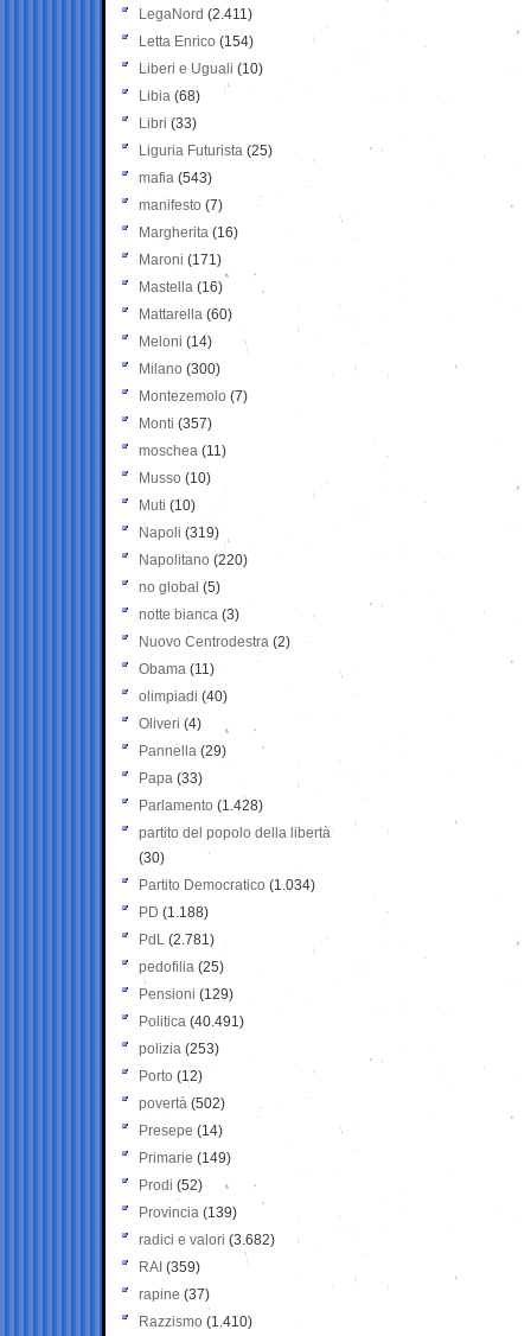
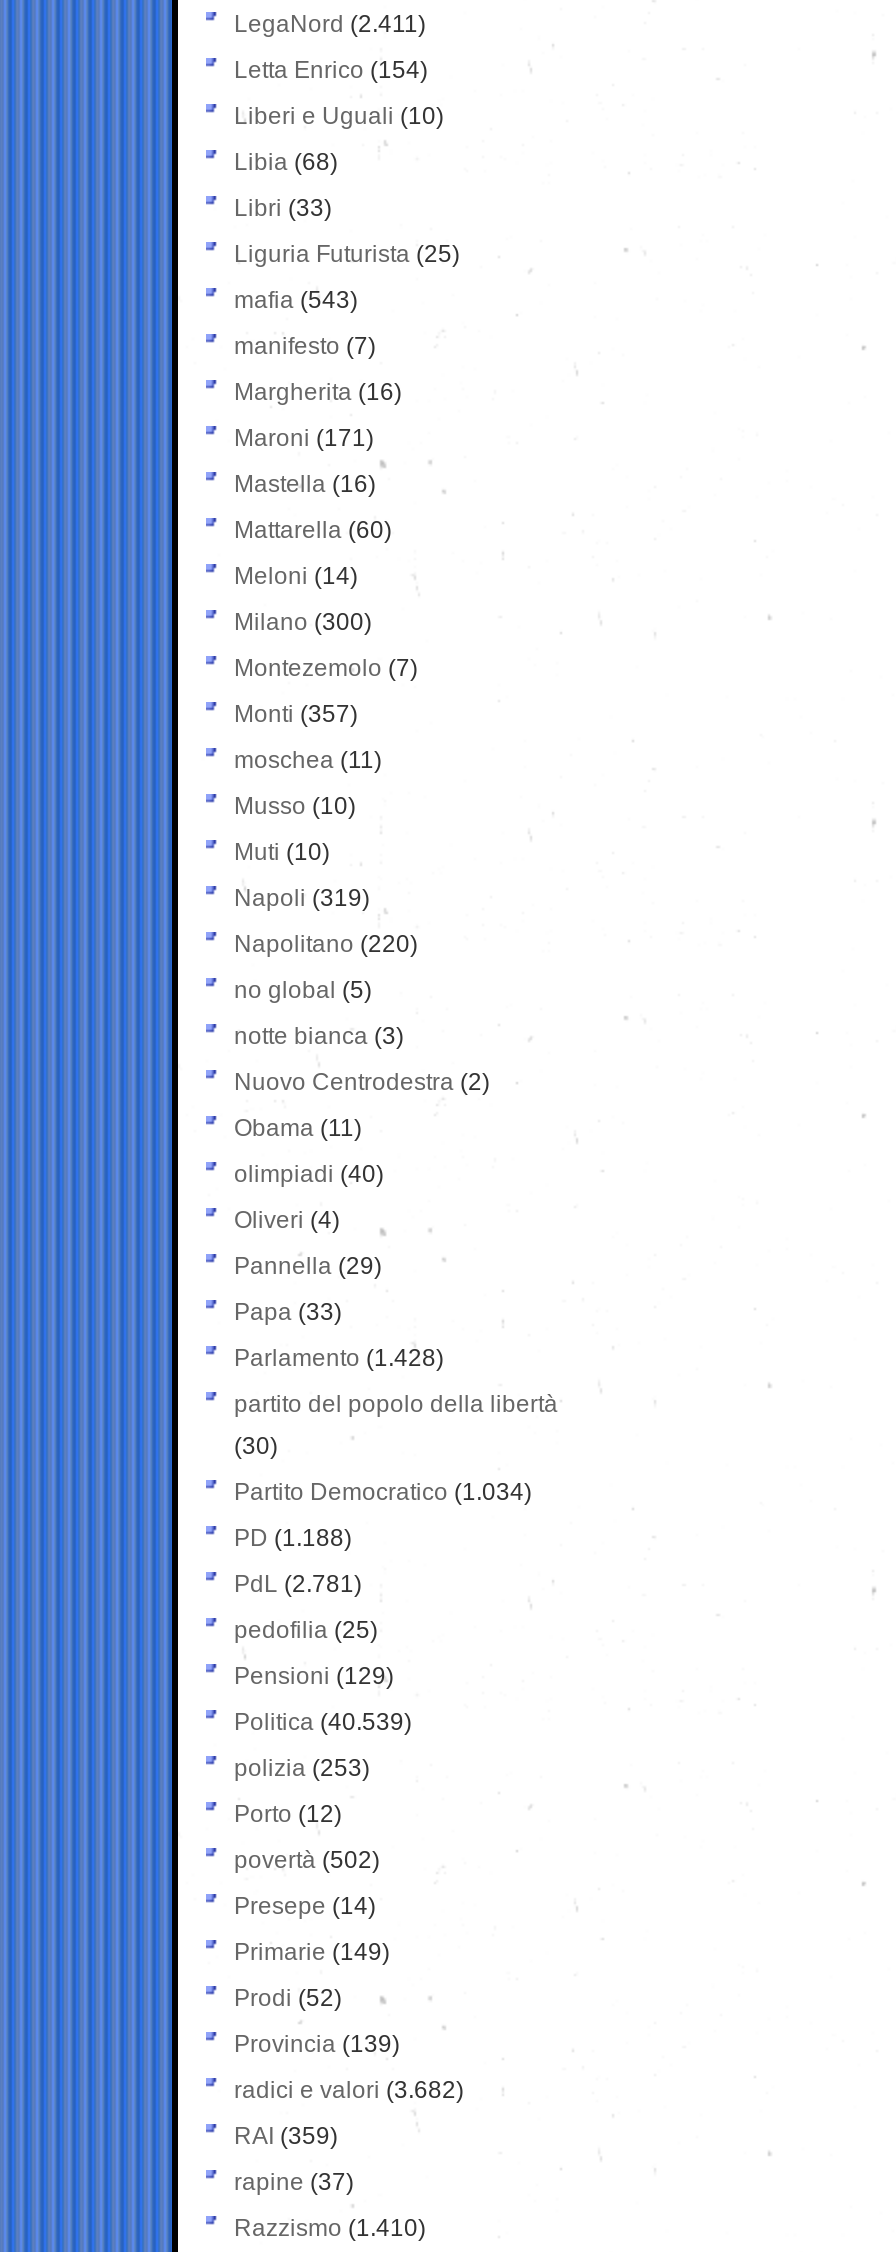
- Politica (40.491)
+ Politica (40.539)
